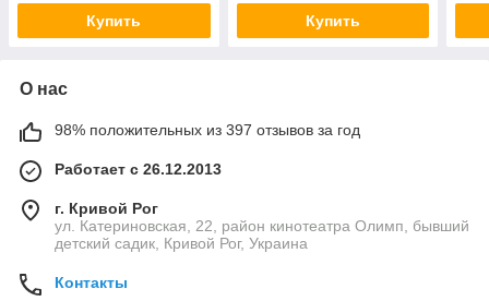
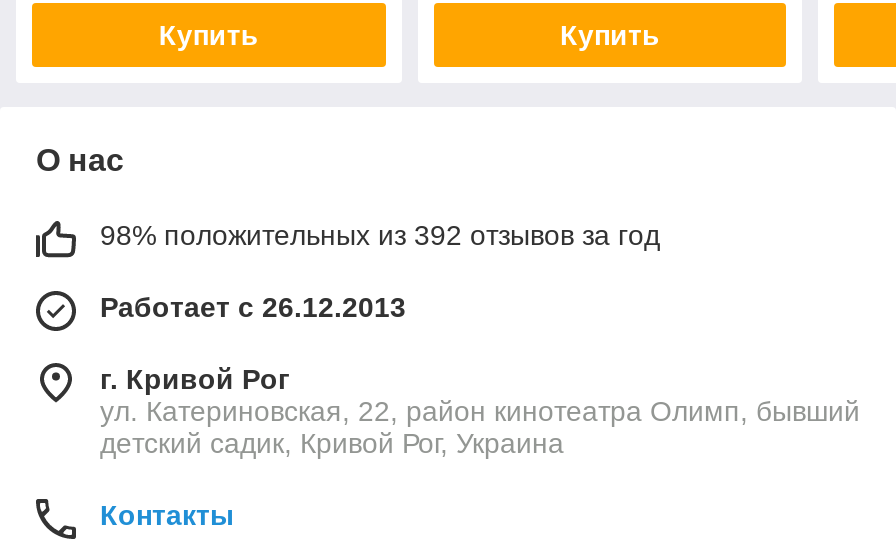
- 98% положительных из 397 отзывов за год
+ 98% положительных из 392 отзывов за год
